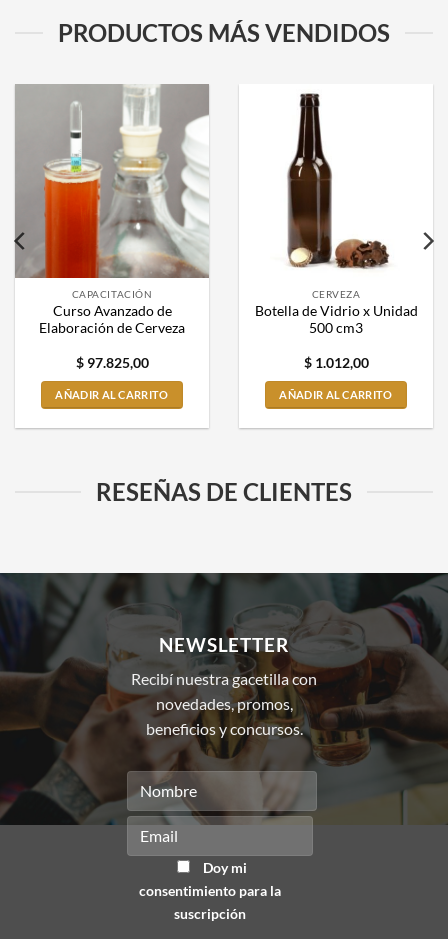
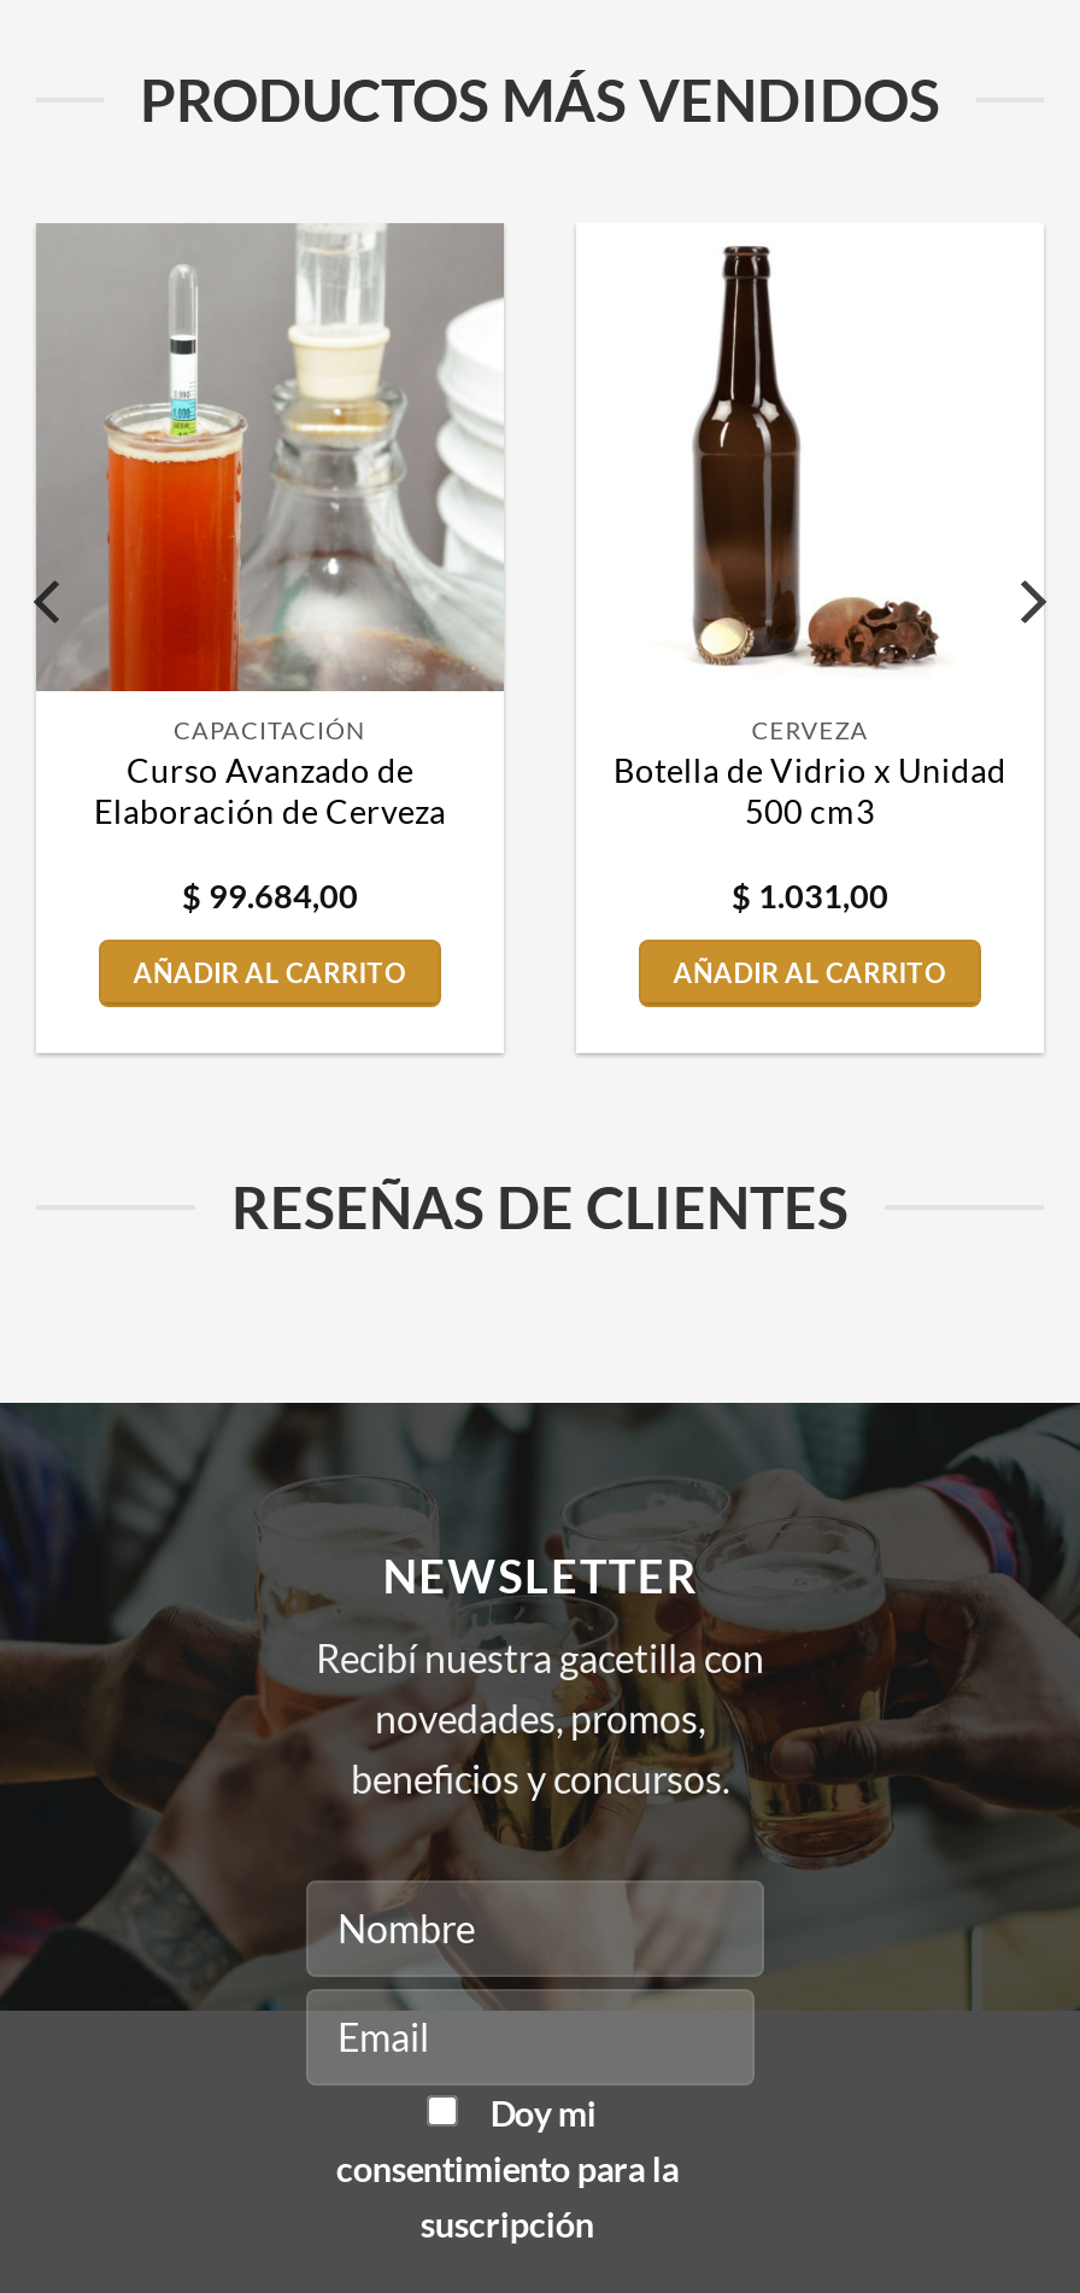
- $97.825,00
+ $99.684,00

- $1.012,00
+ $1.031,00
